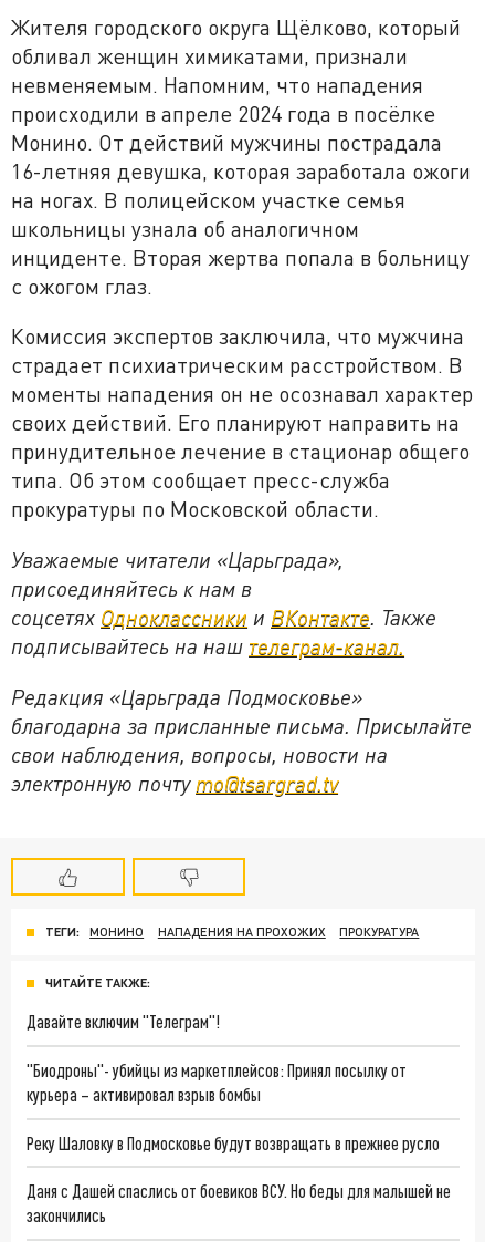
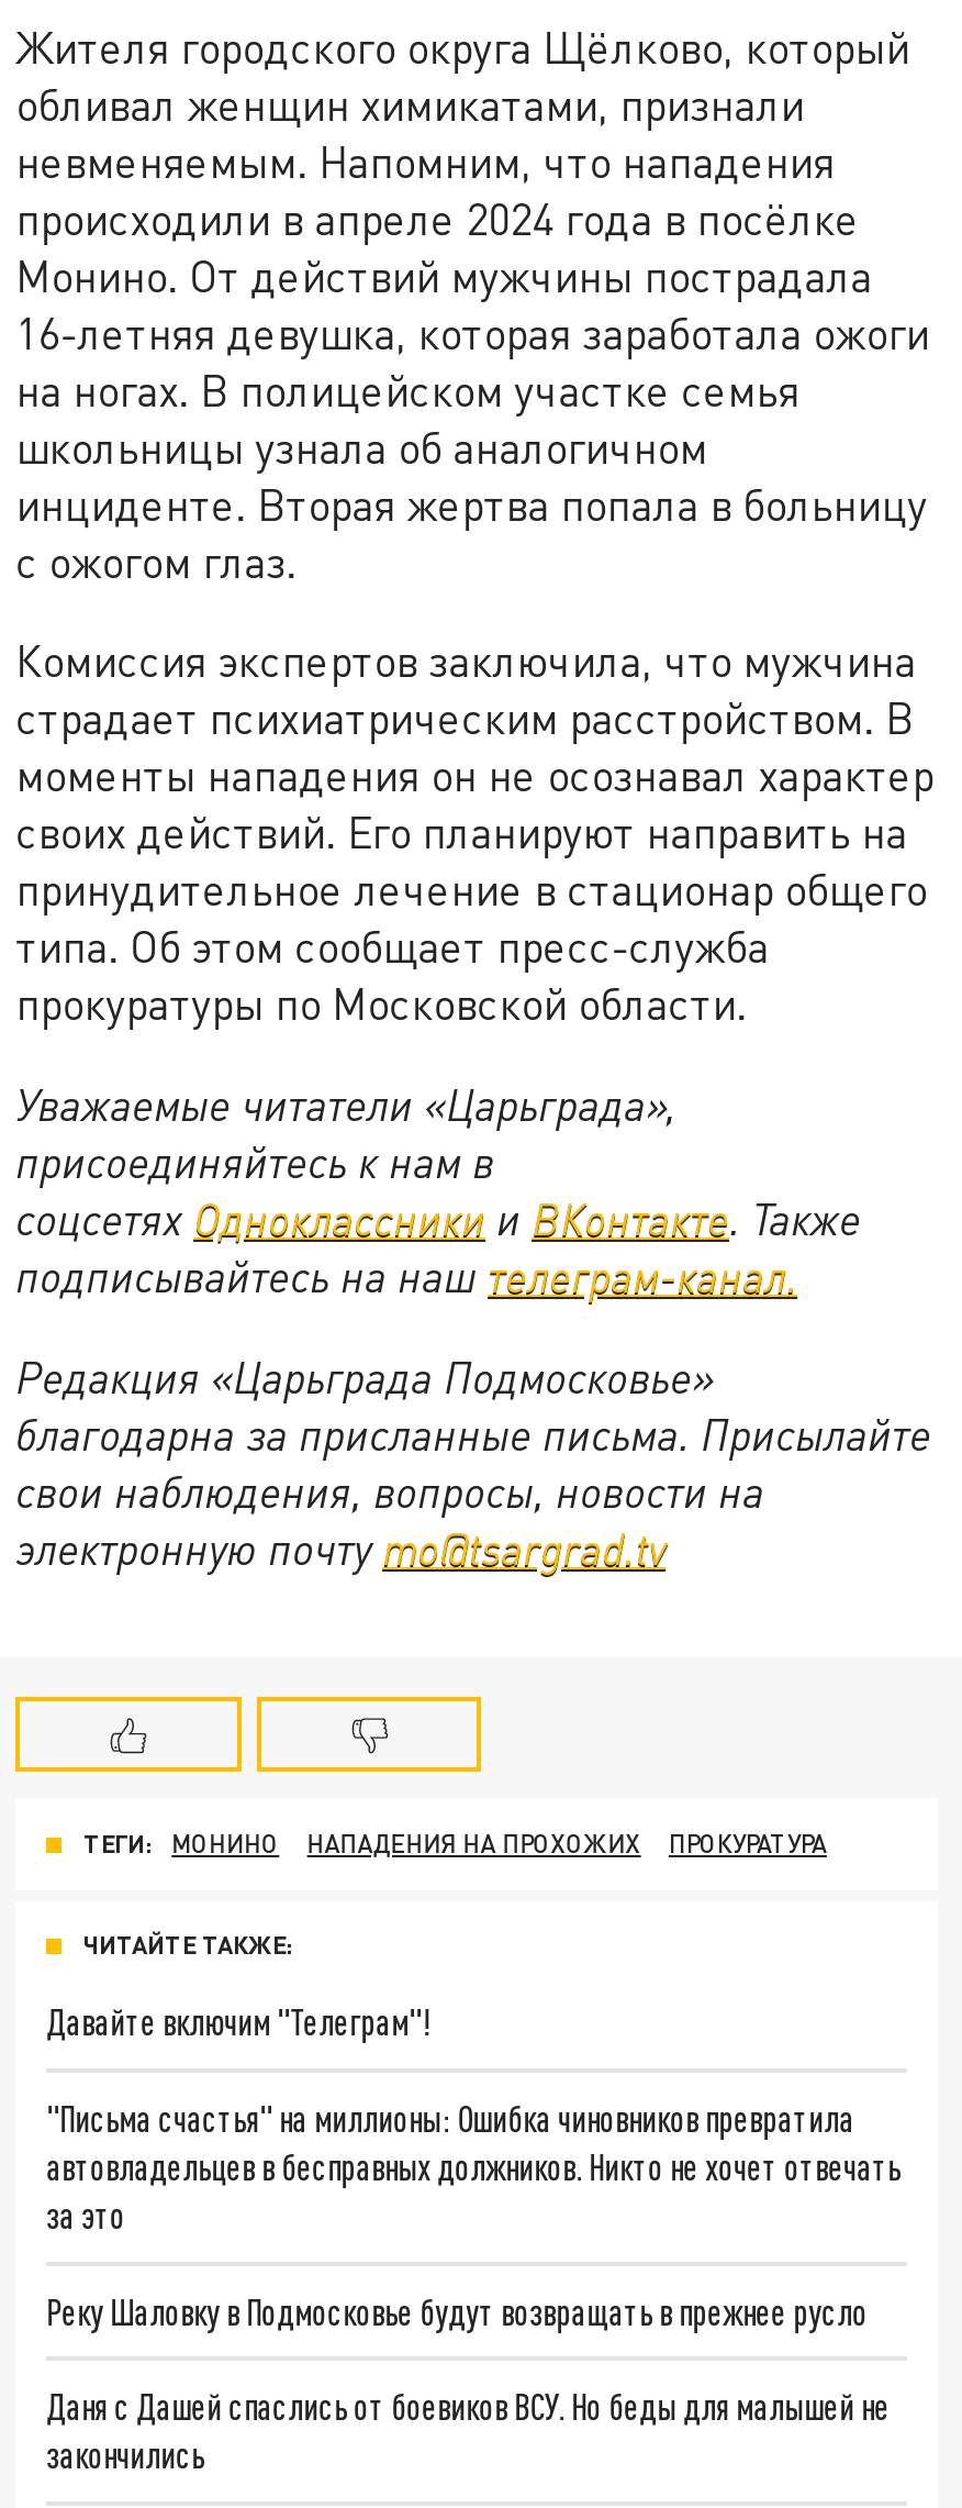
- "Биодроны"- убийцы из маркетплейсов: Принял посылку от
- курьера – активировал взрыв бомбы
+ "Письма счастья" на миллионы: Ошибка чиновников превратила
+ автовладельцев в бесправных должников. Никто не хочет отвечать
+ за это
